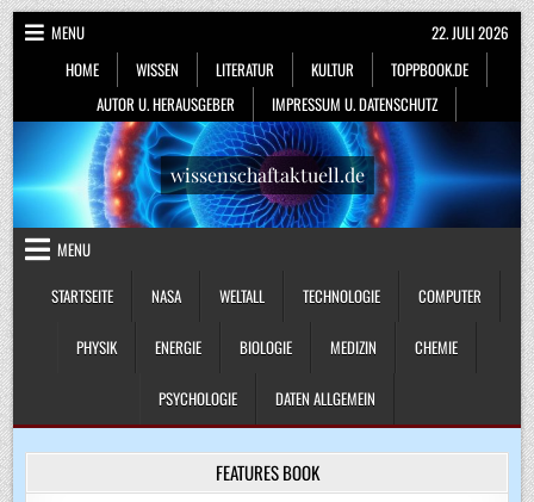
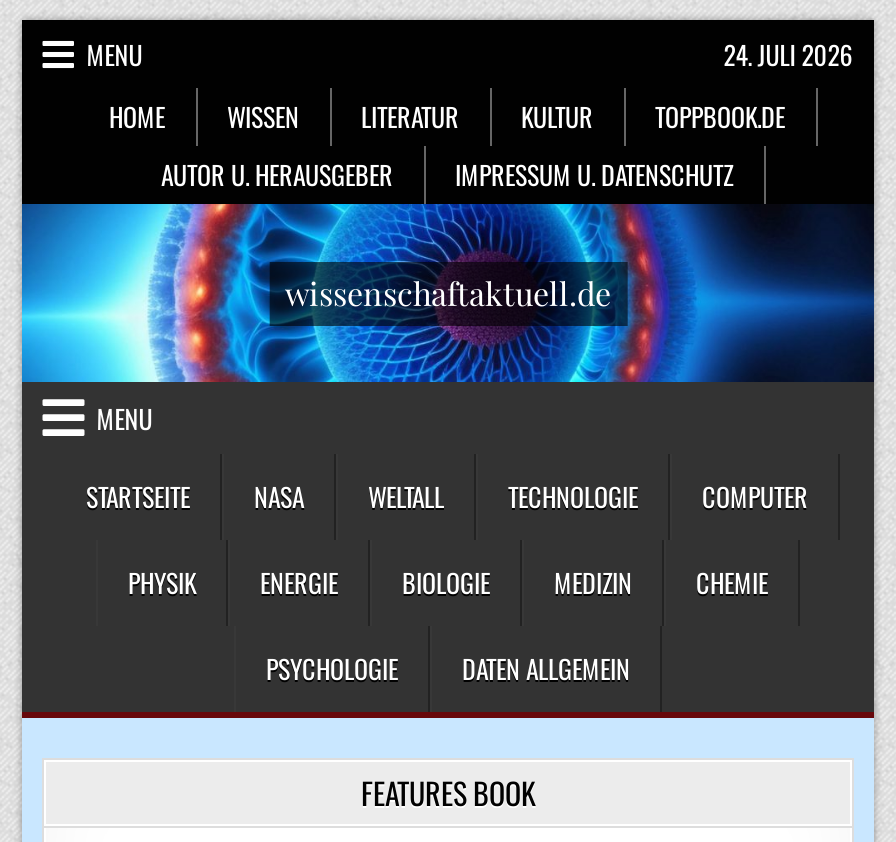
- 22. JULI 2026
+ 24. JULI 2026
